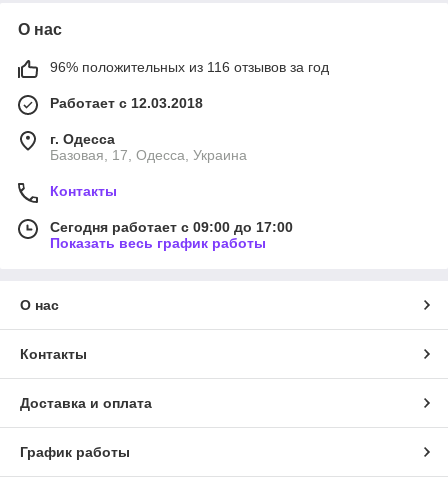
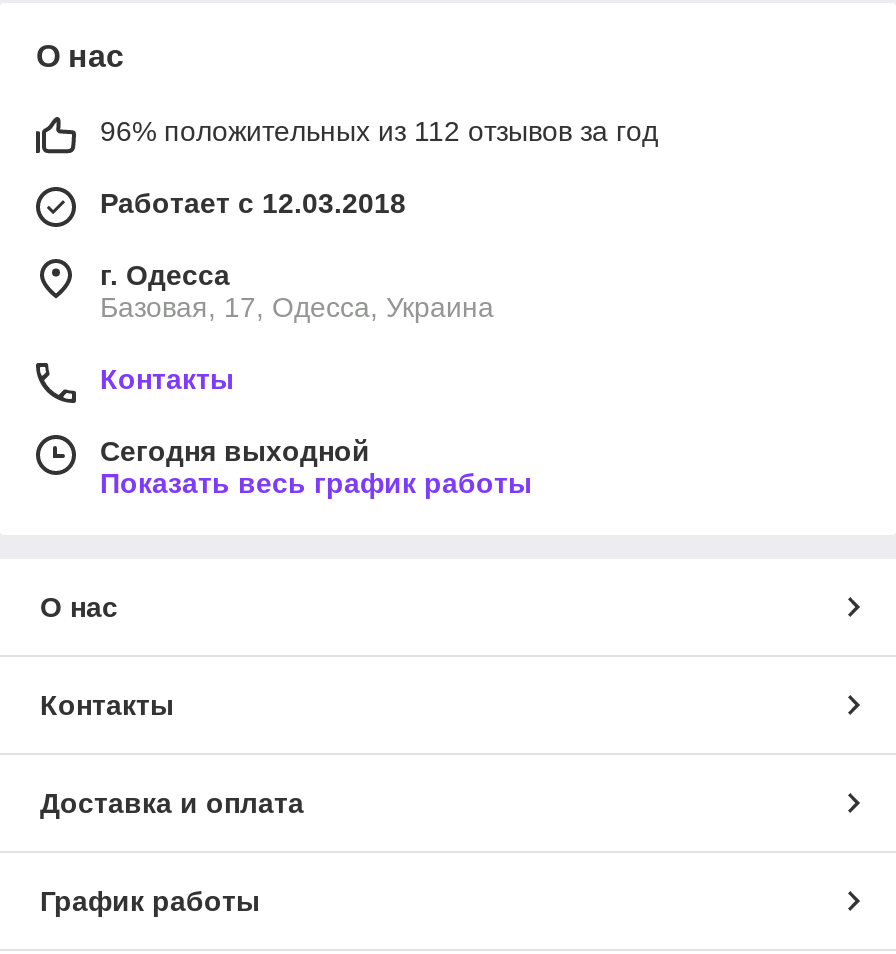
- 96% положительных из 116 отзывов за год
+ 96% положительных из 112 отзывов за год

- Сегодня работает с 09:00 до 17:00
+ Сегодня выходной
